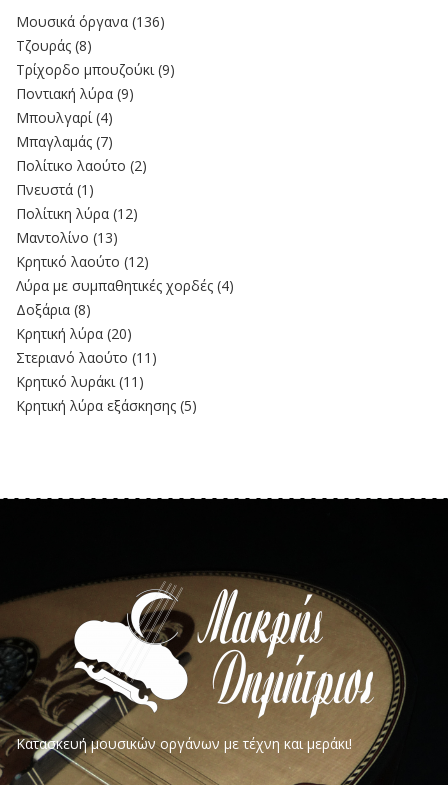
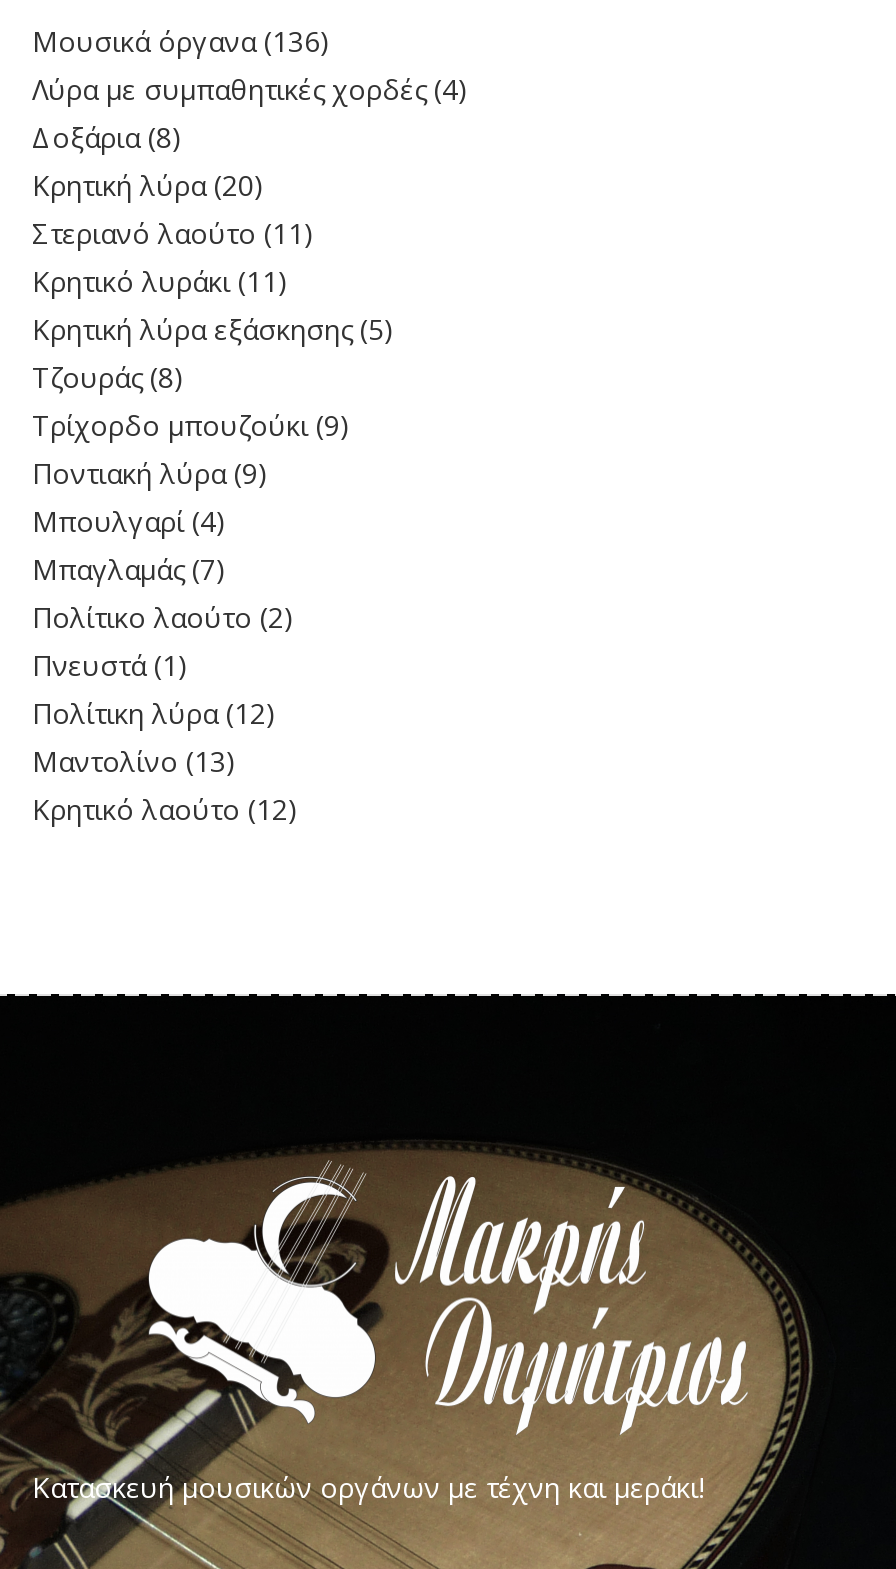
moved down: Τζουράς (8) | Τρίχορδο μπουζούκι (9) | Ποντιακή λύρα (9) | ... | Μαντολίνο (13) | Κρητικό λαούτο (12)

moved up: Λύρα με συμπαθητικές χορδές (4) | Δοξάρια (8) | Κρητική λύρα (20) | Στεριανό λαούτο (11) | Kρητικό λυράκι (11) | Κρητική λύρα εξάσκησης (5)
